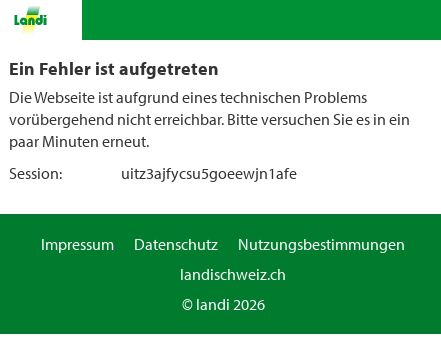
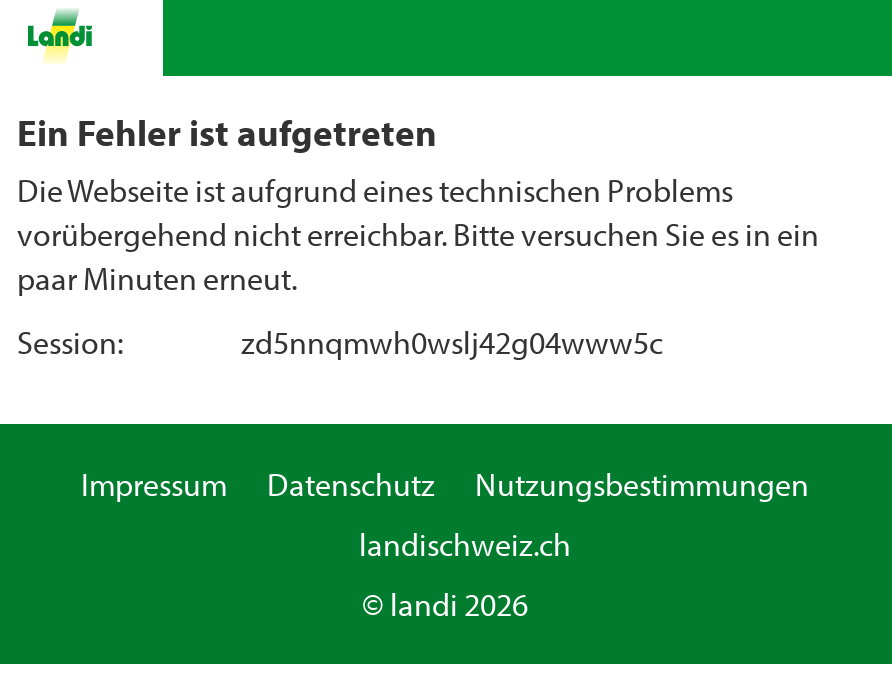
- uitz3ajfycsu5goeewjn1afe
+ zd5nnqmwh0wslj42g04www5c
